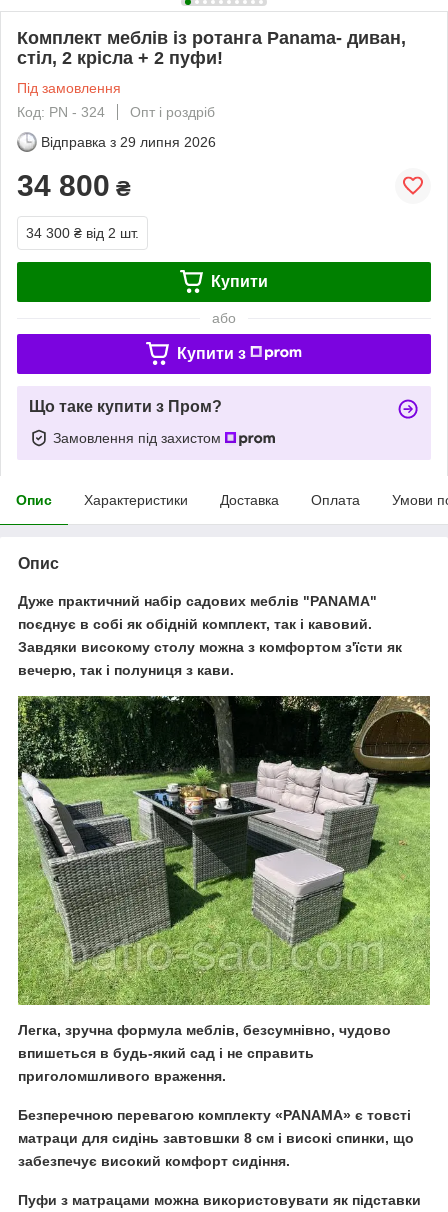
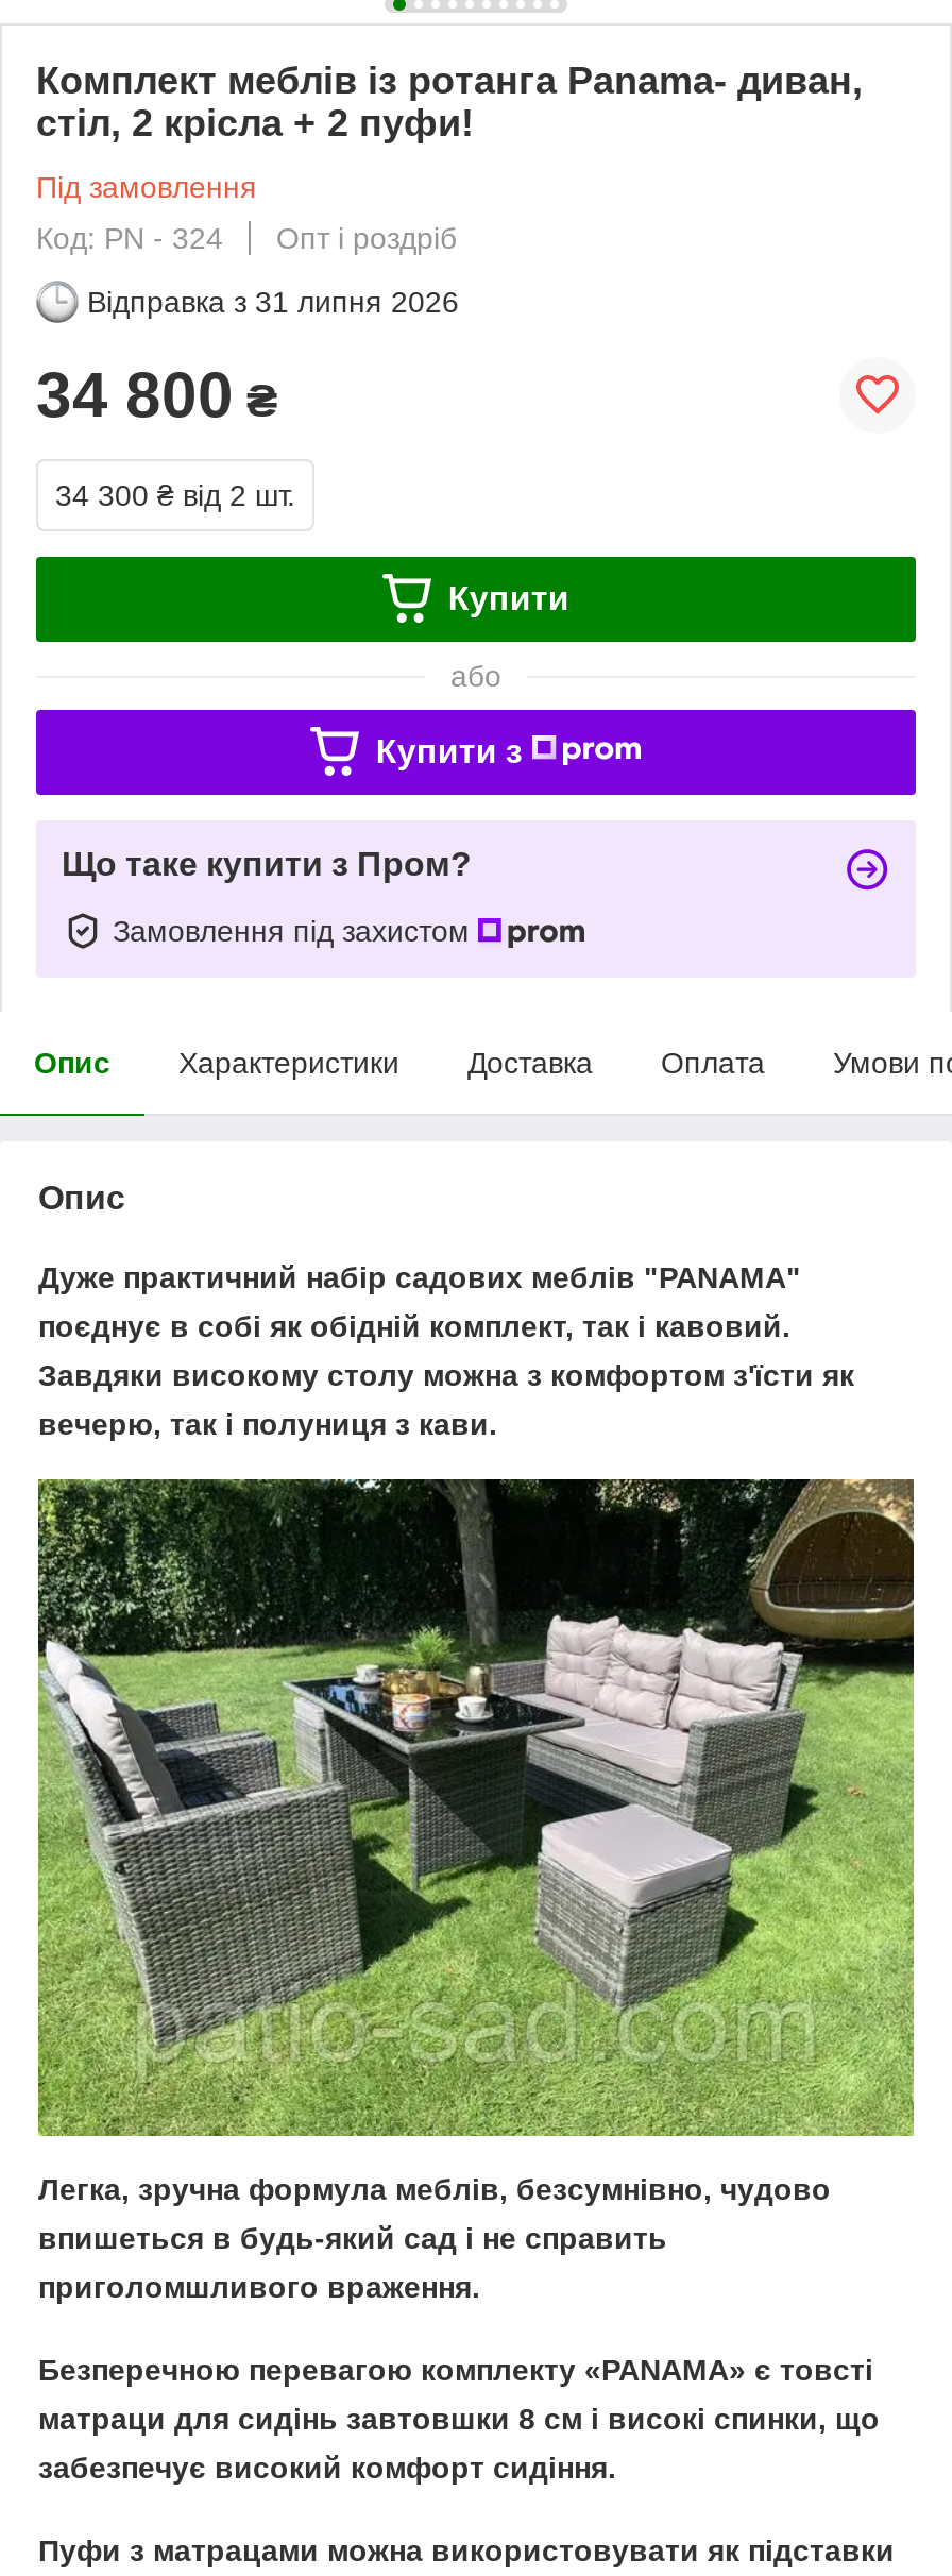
- Відправка з 29 липня 2026
+ Відправка з 31 липня 2026
